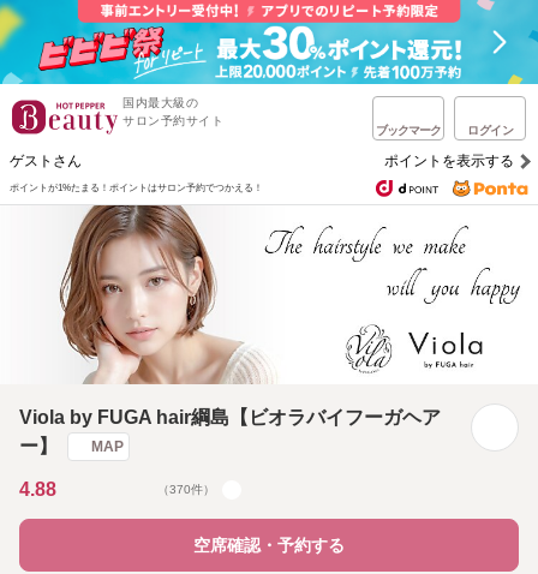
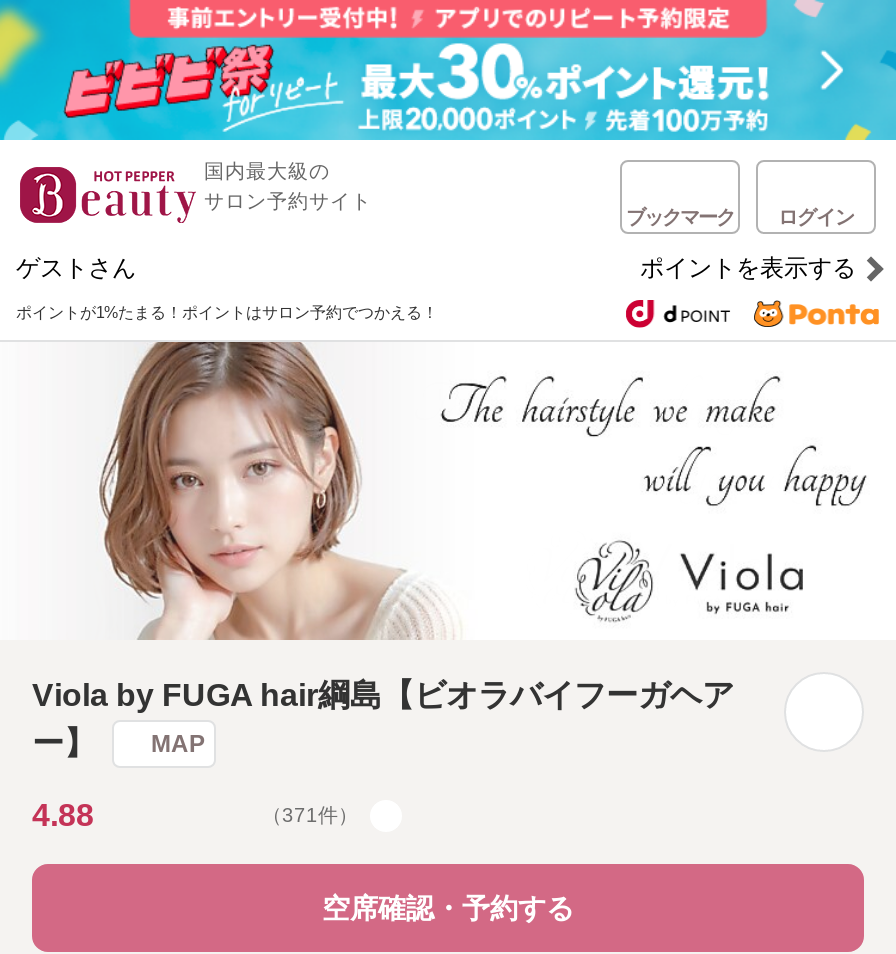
- （370件）
+ （371件）
